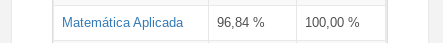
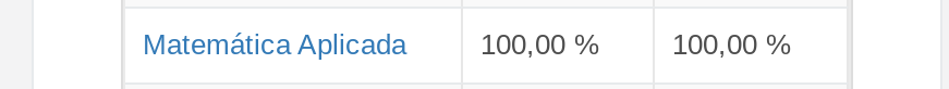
- 96,84 %
+ 100,00 %
